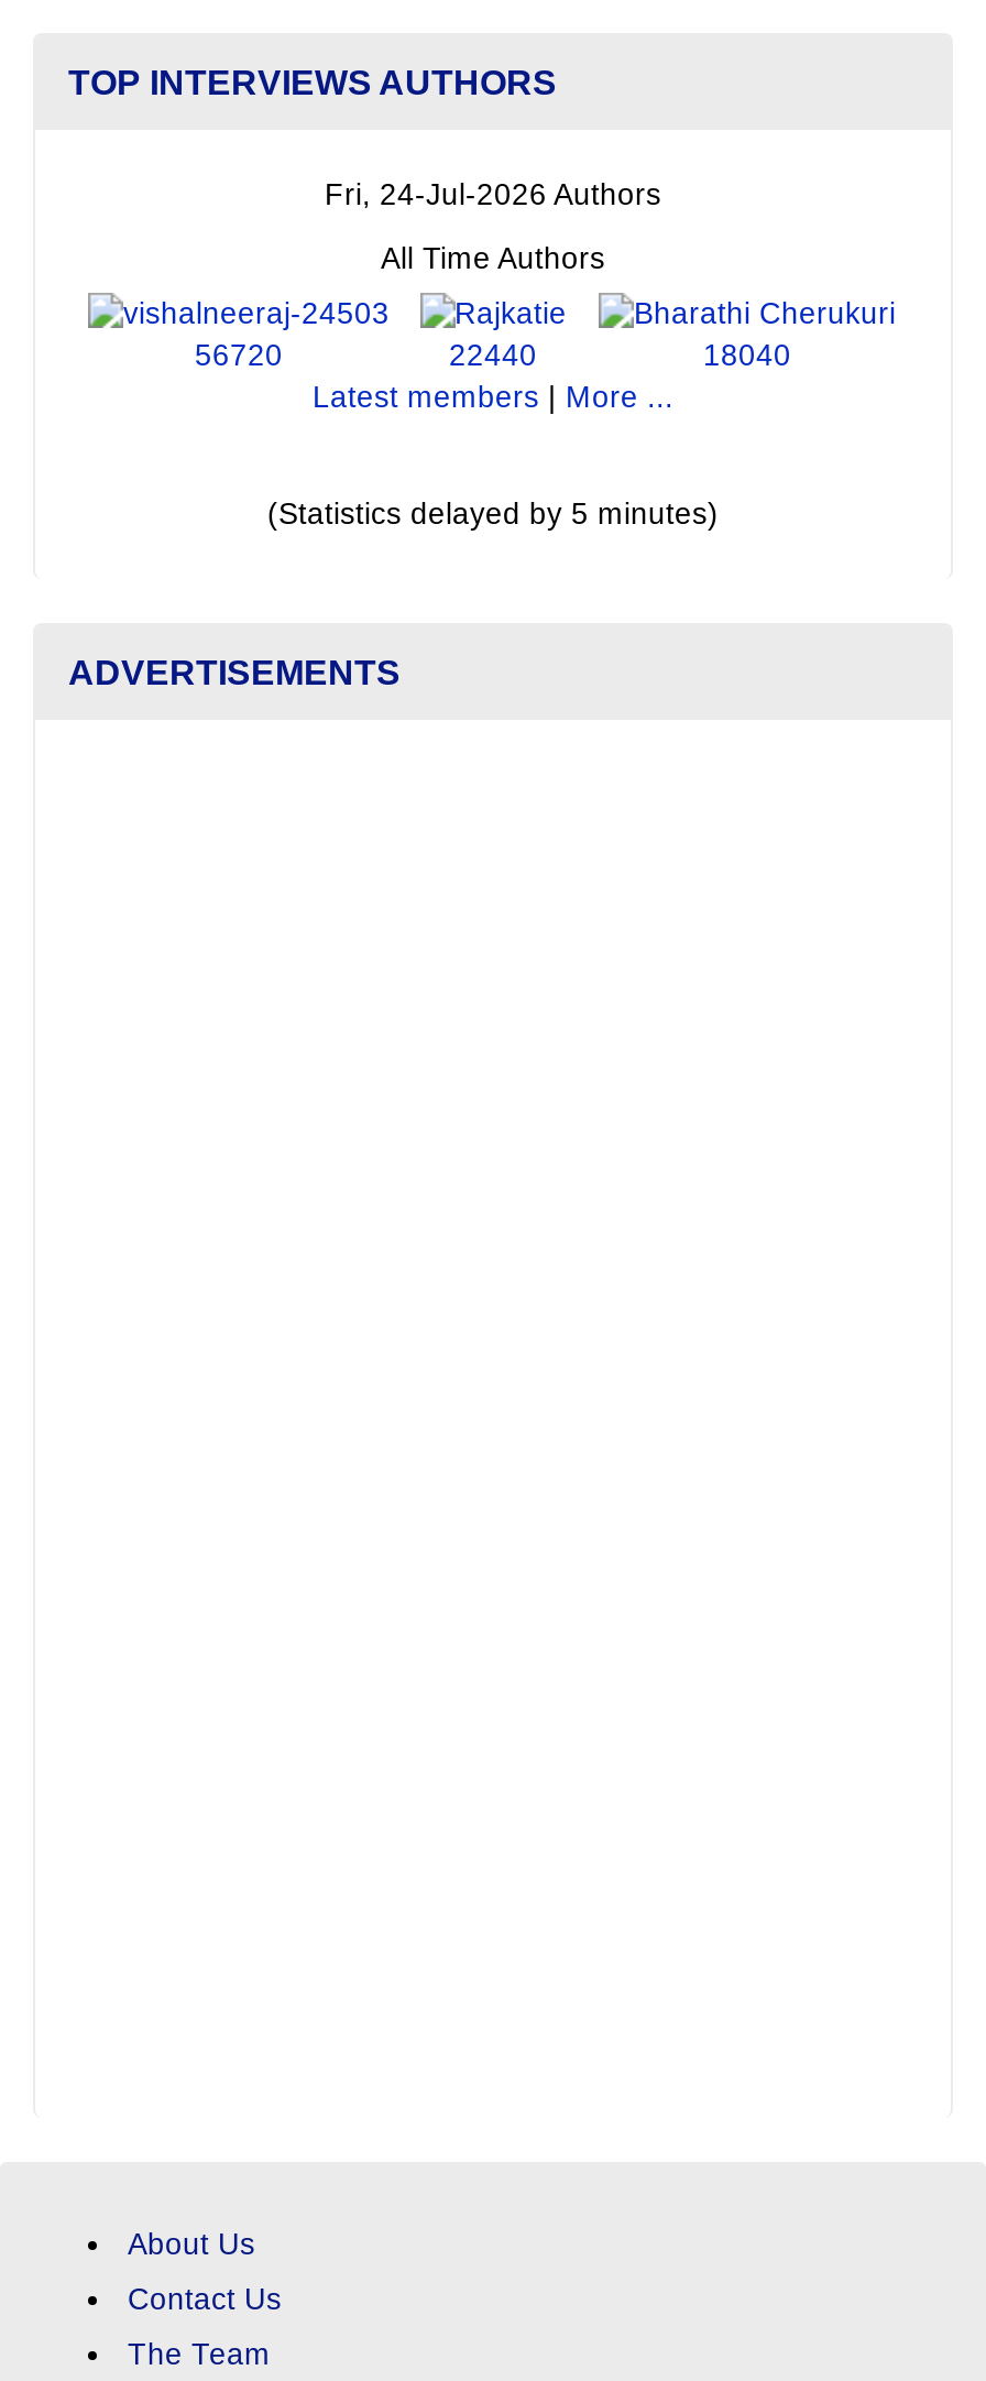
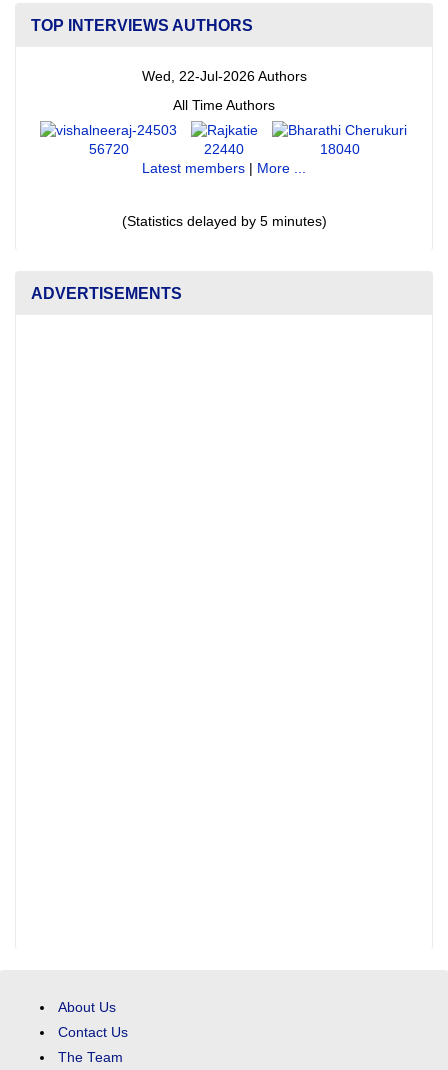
- Fri, 24-Jul-2026 Authors
+ Wed, 22-Jul-2026 Authors
